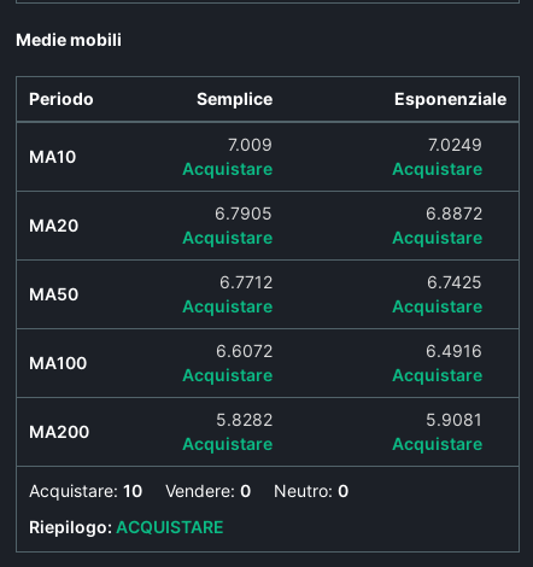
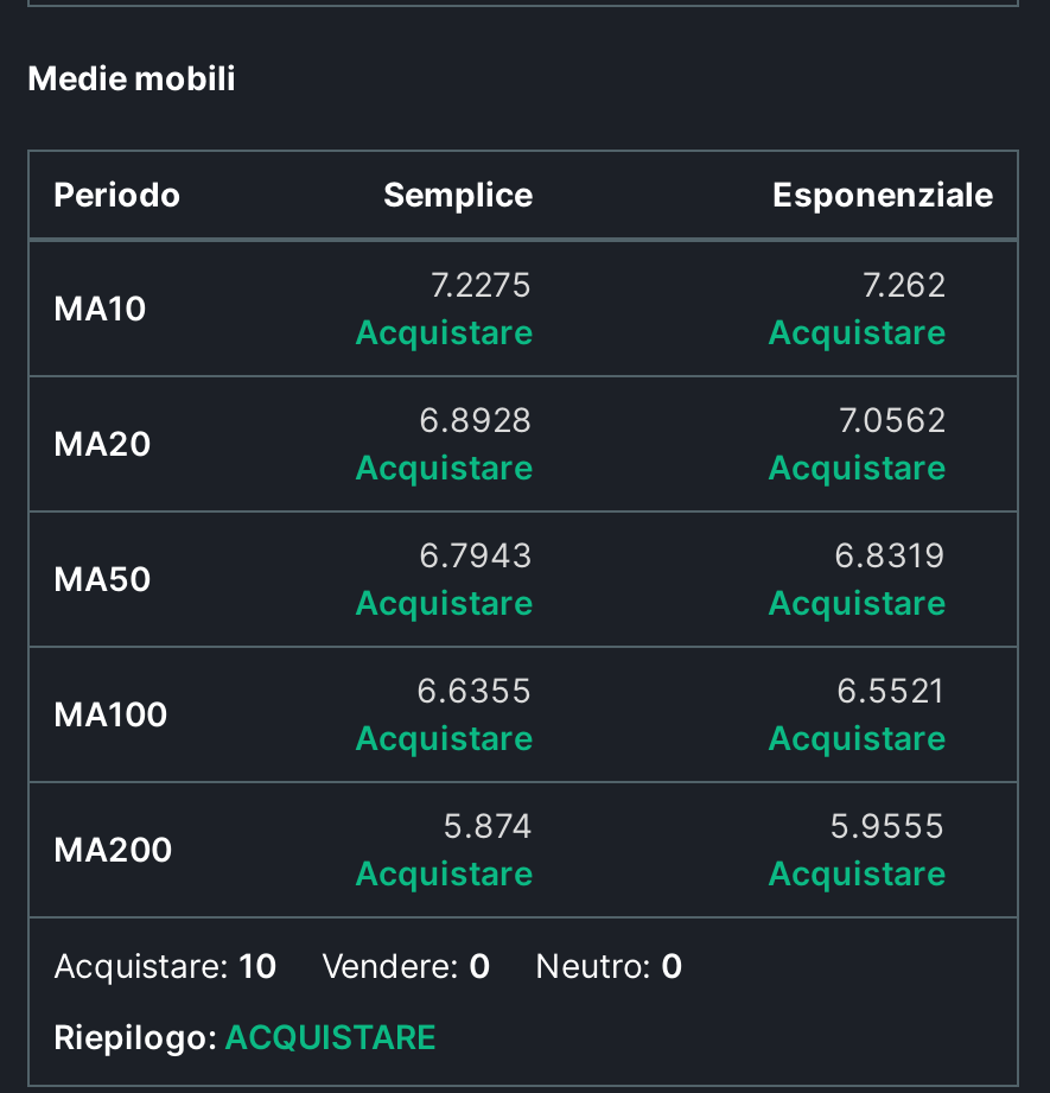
- 7.009
+ 7.2275

- 7.0249
+ 7.262

- 6.7905
+ 6.8928

- 6.8872
+ 7.0562

- 6.7712
+ 6.7943

- 6.7425
+ 6.8319

- 6.6072
+ 6.6355

- 6.4916
+ 6.5521

- 5.8282
+ 5.874

- 5.9081
+ 5.9555
